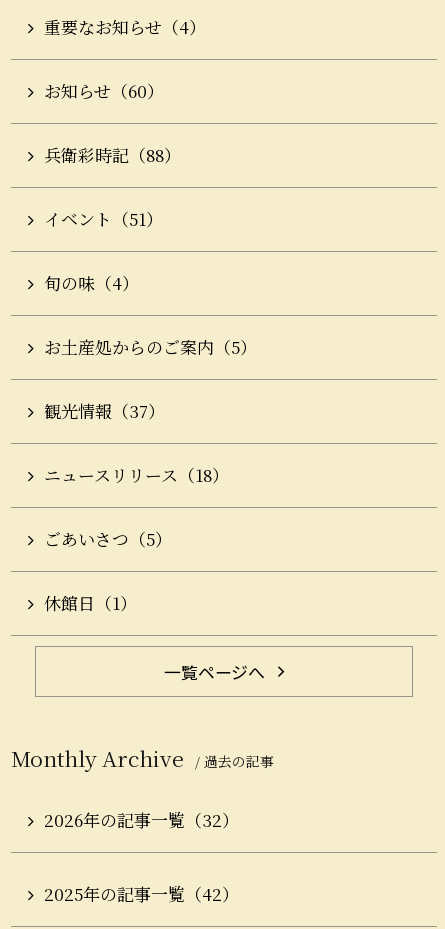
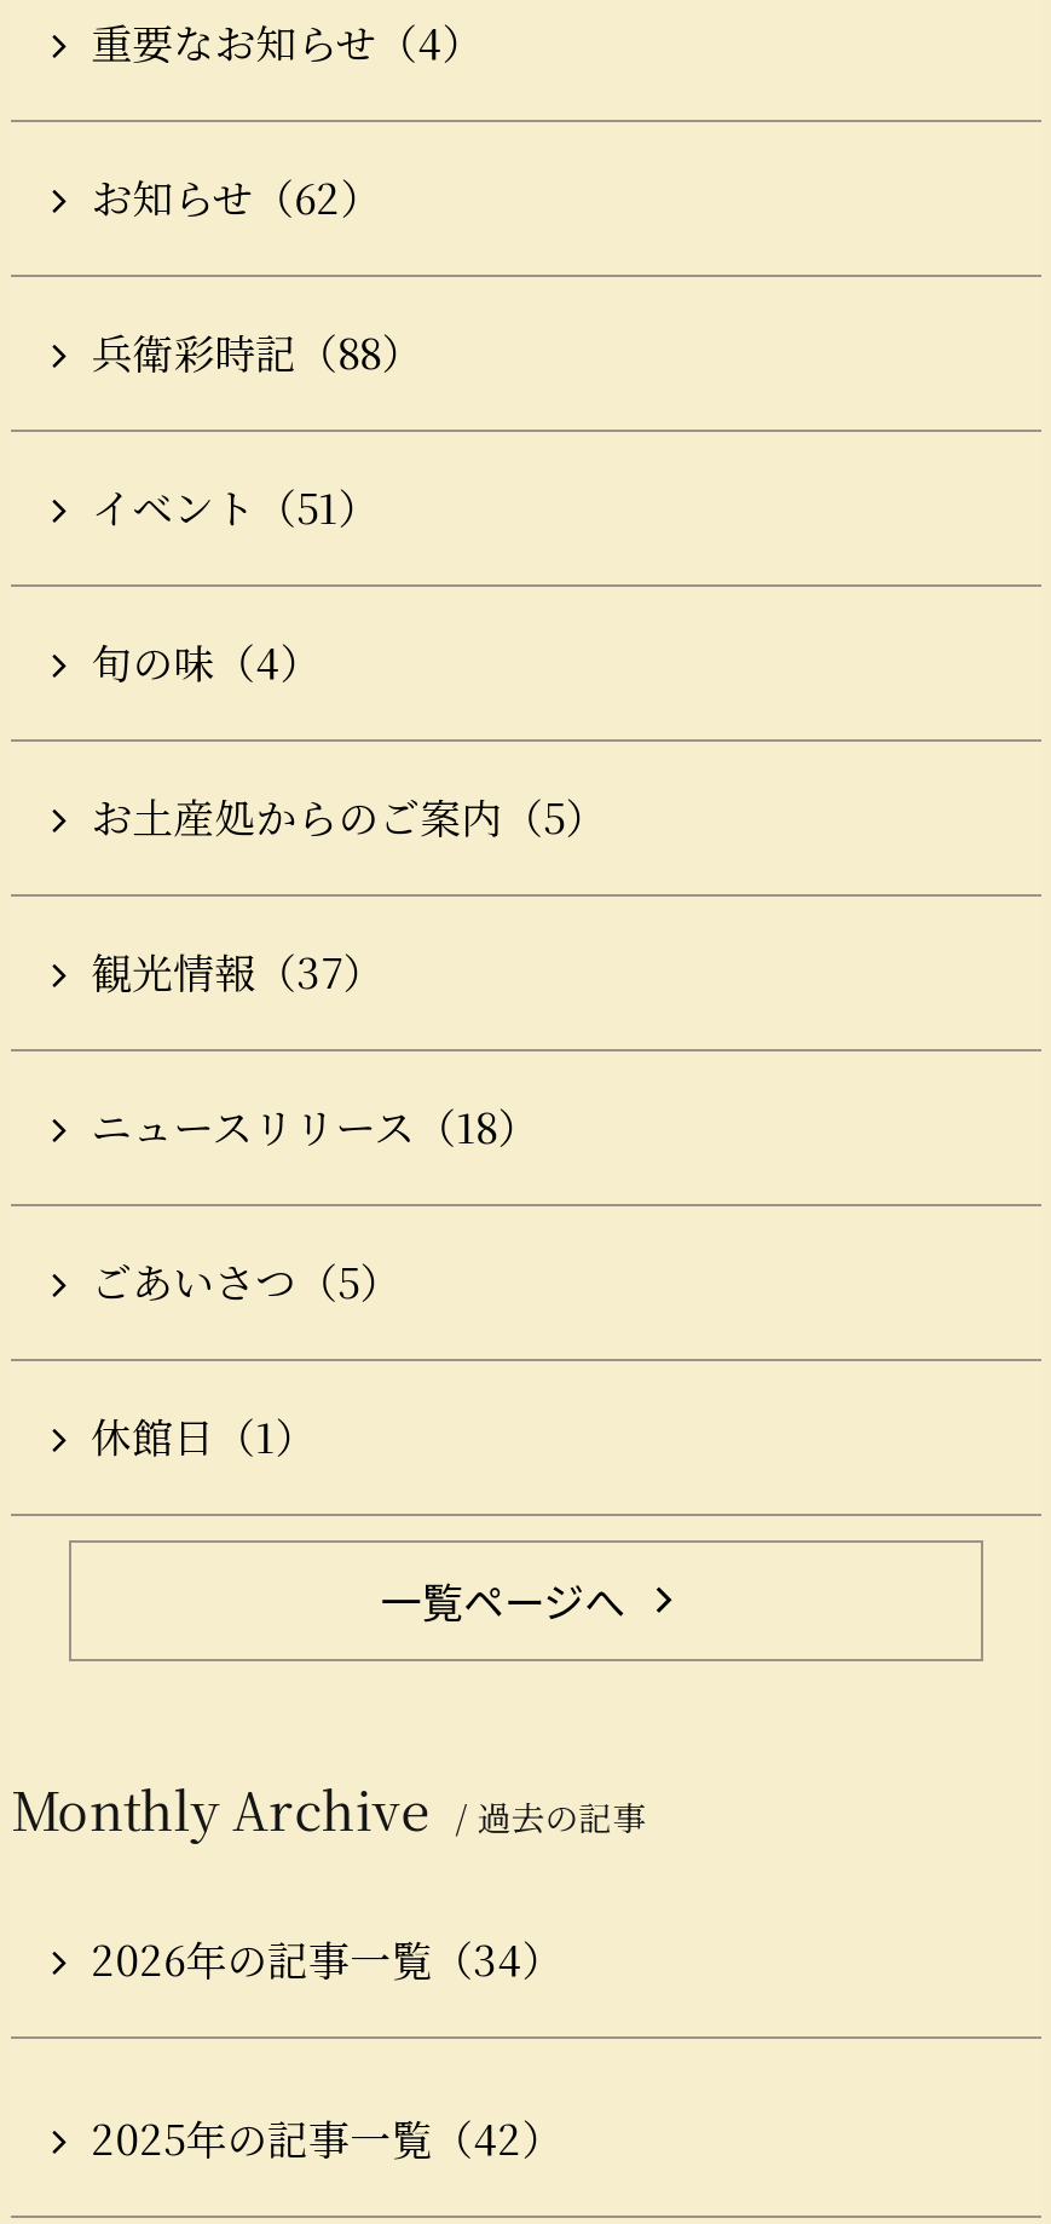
- お知らせ（60）
+ お知らせ（62）

- 2026年の記事一覧（32）
+ 2026年の記事一覧（34）
